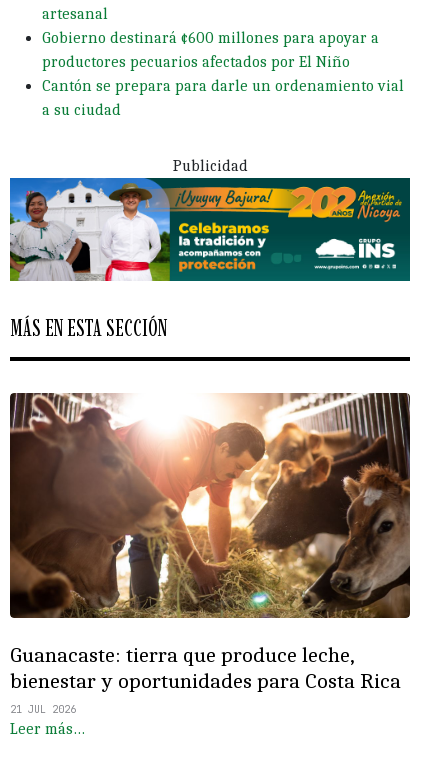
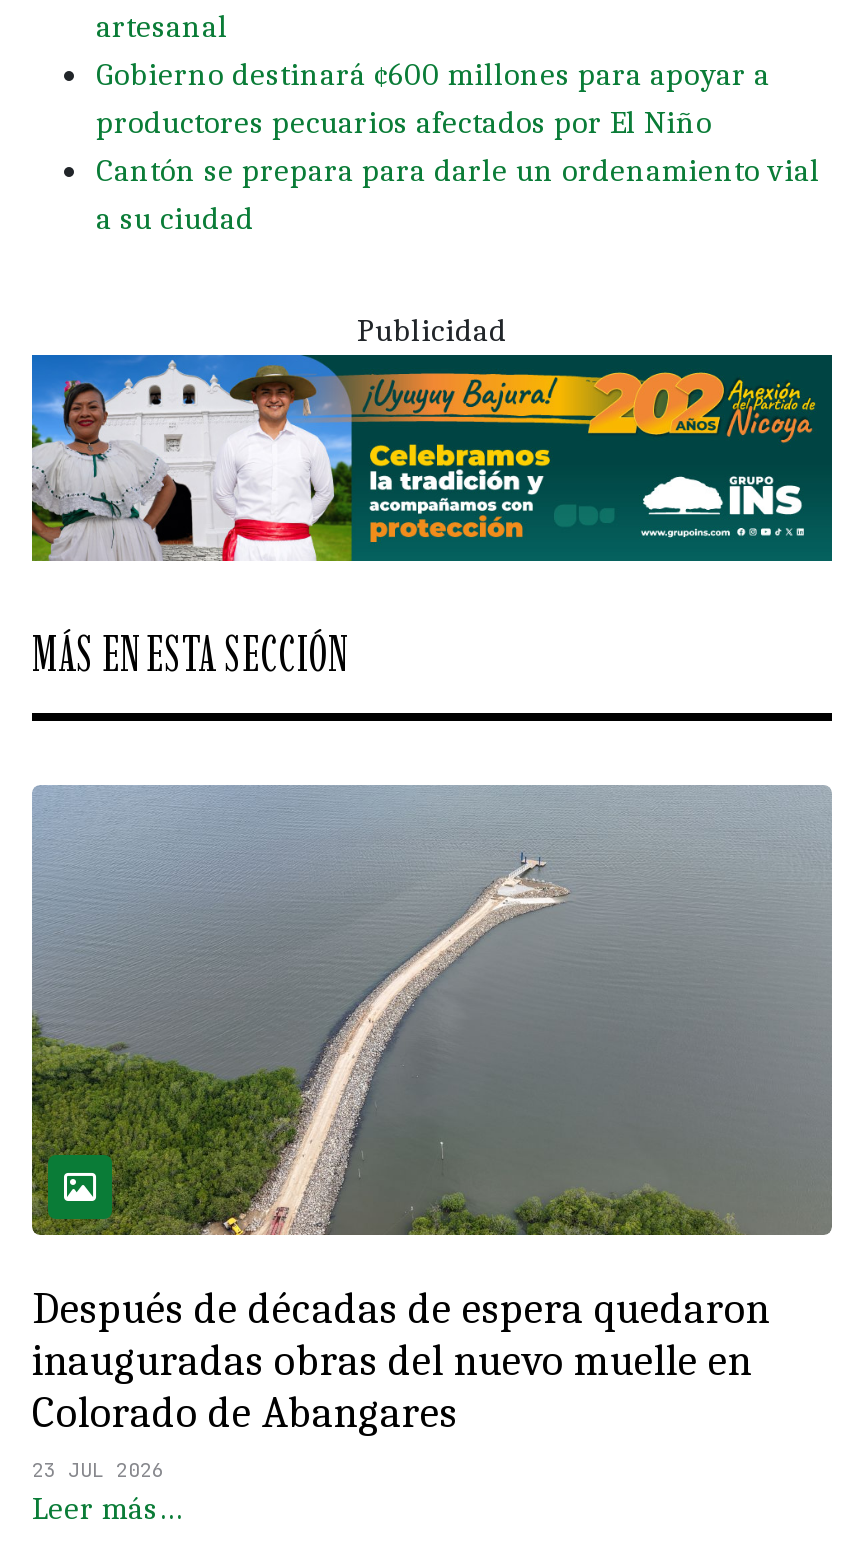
- [image]
- Guanacaste: tierra que produce leche,
- bienestar y oportunidades para Costa Rica
- 21 JUL 2026
+ [image]
+ Después de décadas de espera quedaron
+ inauguradas obras del nuevo muelle en
+ Colorado de Abangares
+ 23 JUL 2026
